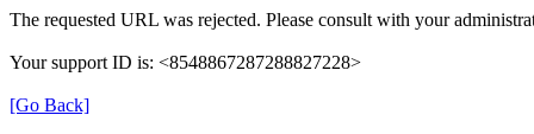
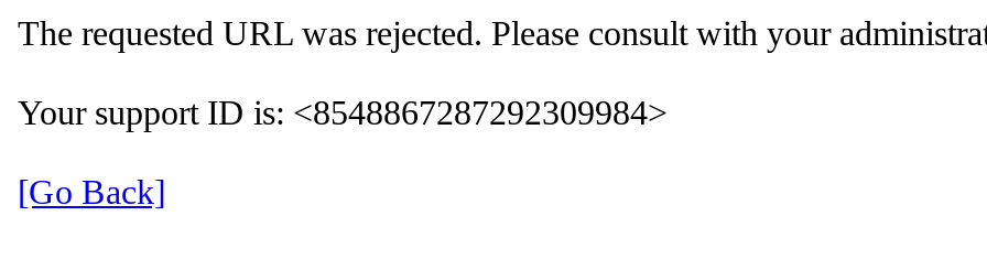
- Your support ID is: <8548867287288827228>
+ Your support ID is: <8548867287292309984>
